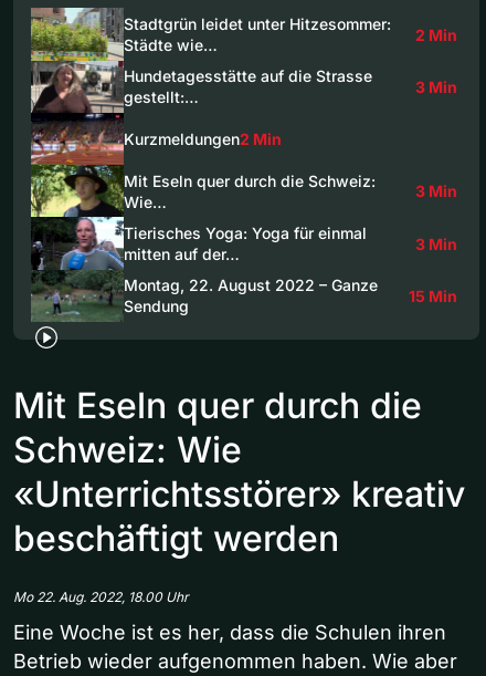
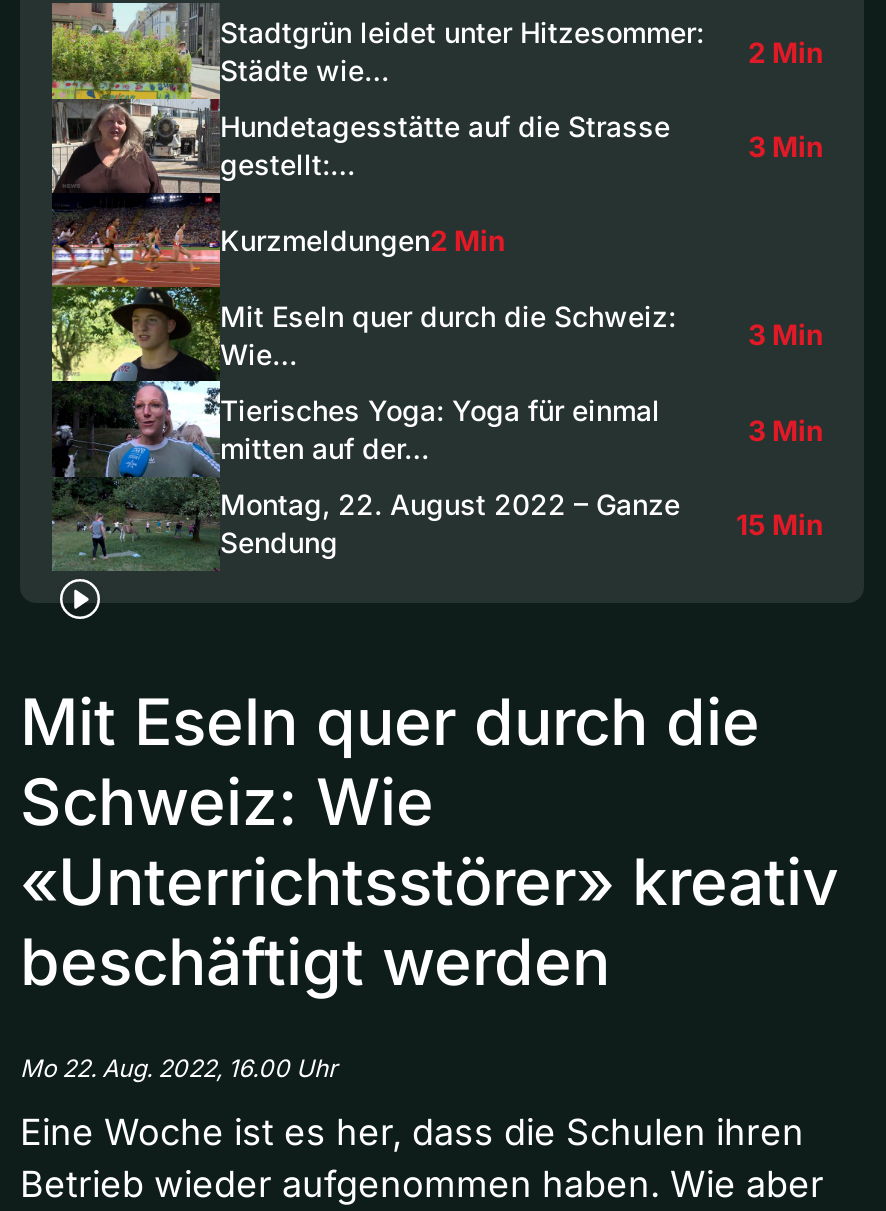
- Mo 22. Aug. 2022, 18.00 Uhr
+ Mo 22. Aug. 2022, 16.00 Uhr
